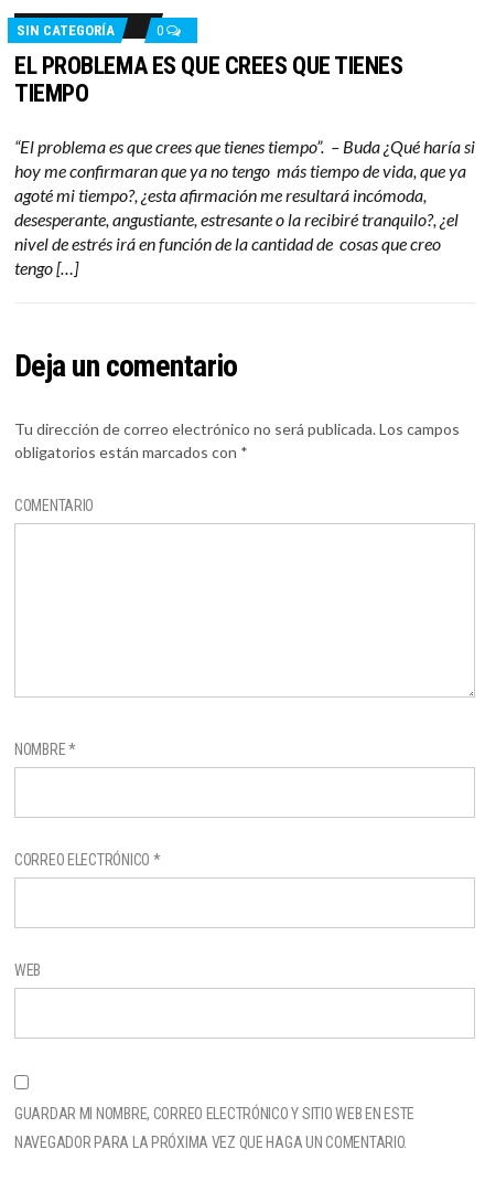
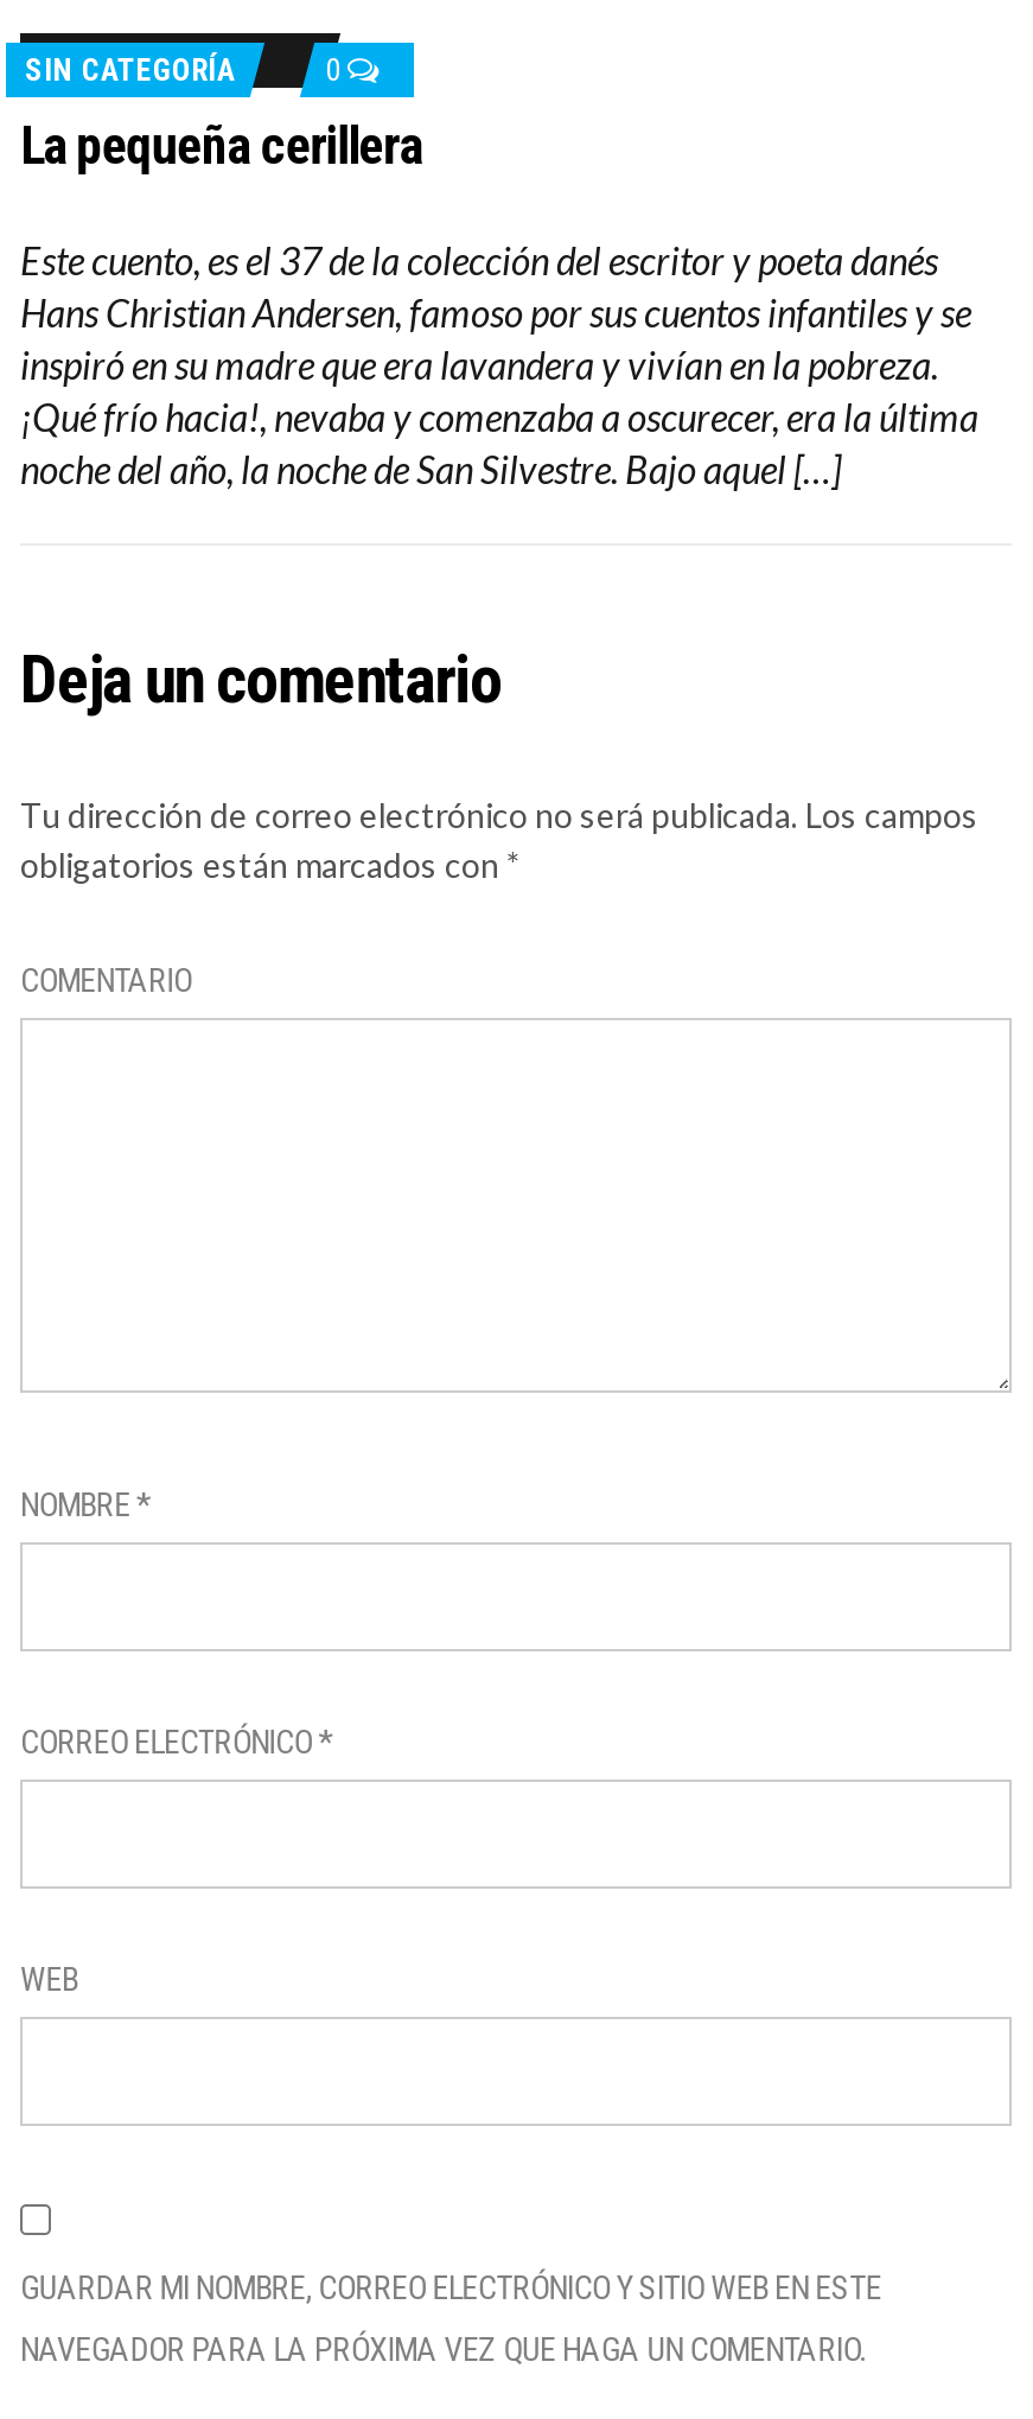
- EL PROBLEMA ES QUE CREES QUE TIENES
- TIEMPO
+ La pequeña cerillera

- “El problema es que crees que tienes tiempo”. – Buda ¿Qué haría si
- hoy me confirmaran que ya no tengo más tiempo de vida, que ya
- agoté mi tiempo?, ¿esta afirmación me resultará incómoda,
- desesperante, angustiante, estresante o la recibiré tranquilo?, ¿el
- nivel de estrés irá en función de la cantidad de cosas que creo
- tengo […]
+ Este cuento, es el 37 de la colección del escritor y poeta danés
+ Hans Christian Andersen, famoso por sus cuentos infantiles y se
+ inspiró en su madre que era lavandera y vivían en la pobreza.
+ ¡Qué frío hacia!, nevaba y comenzaba a oscurecer, era la última
+ noche del año, la noche de San Silvestre. Bajo aquel […]
